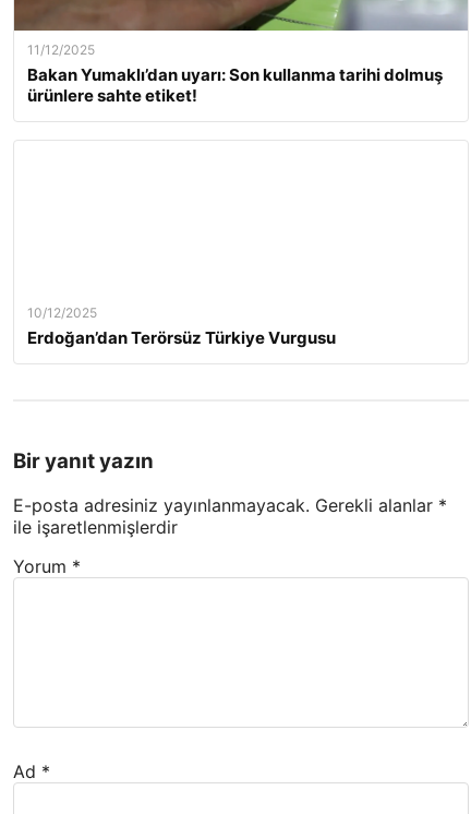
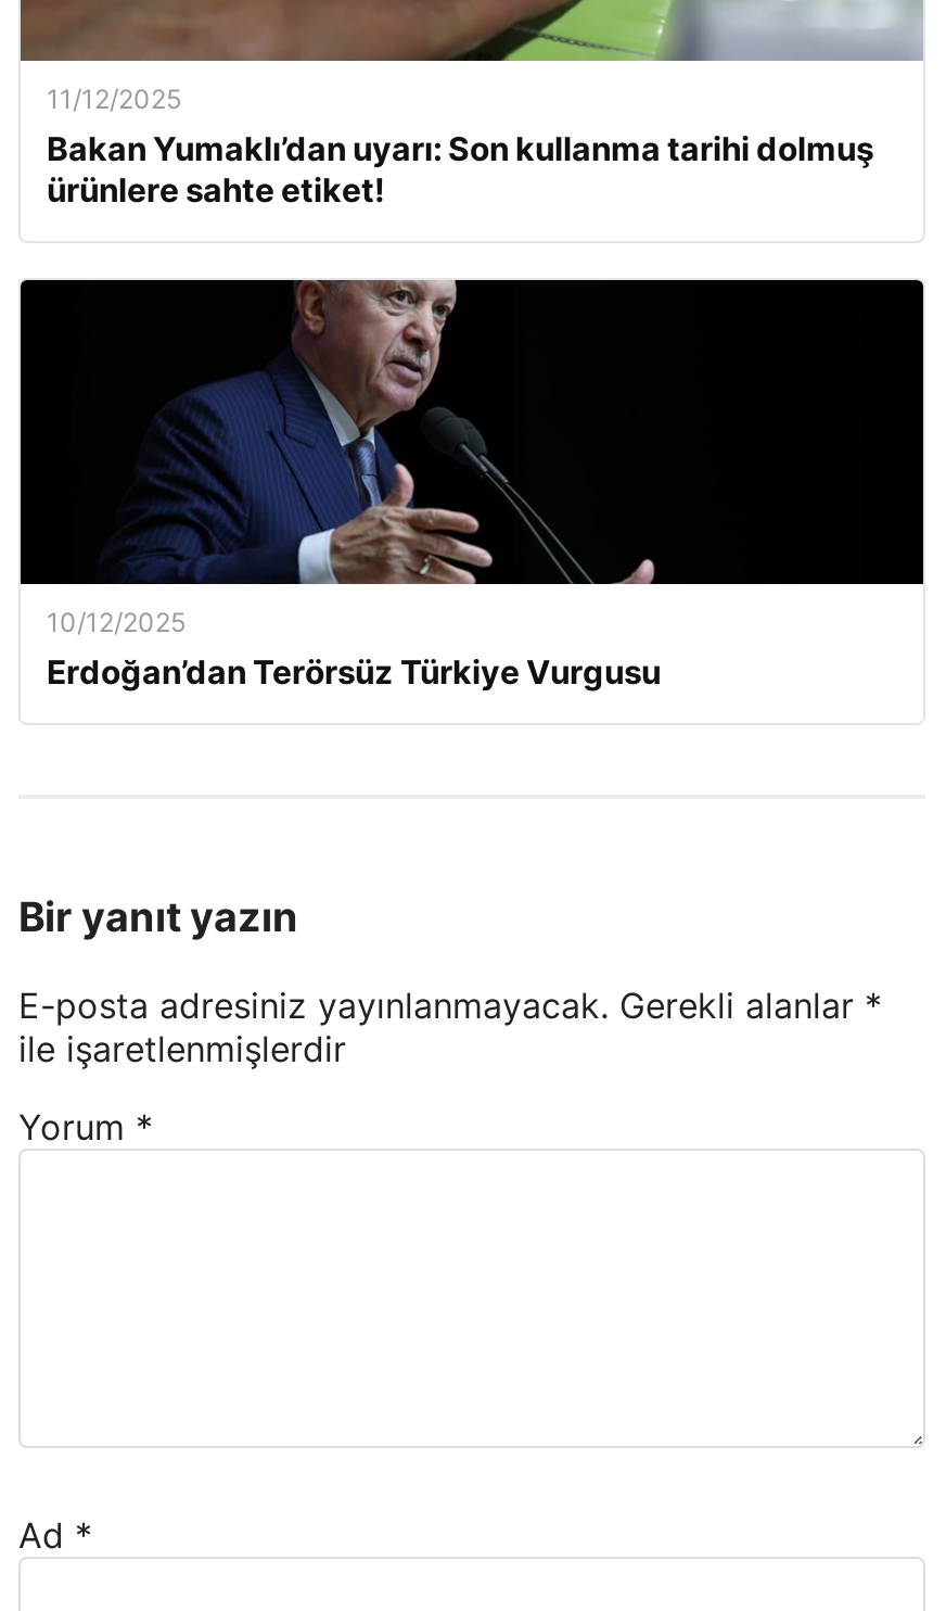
+ [image]
